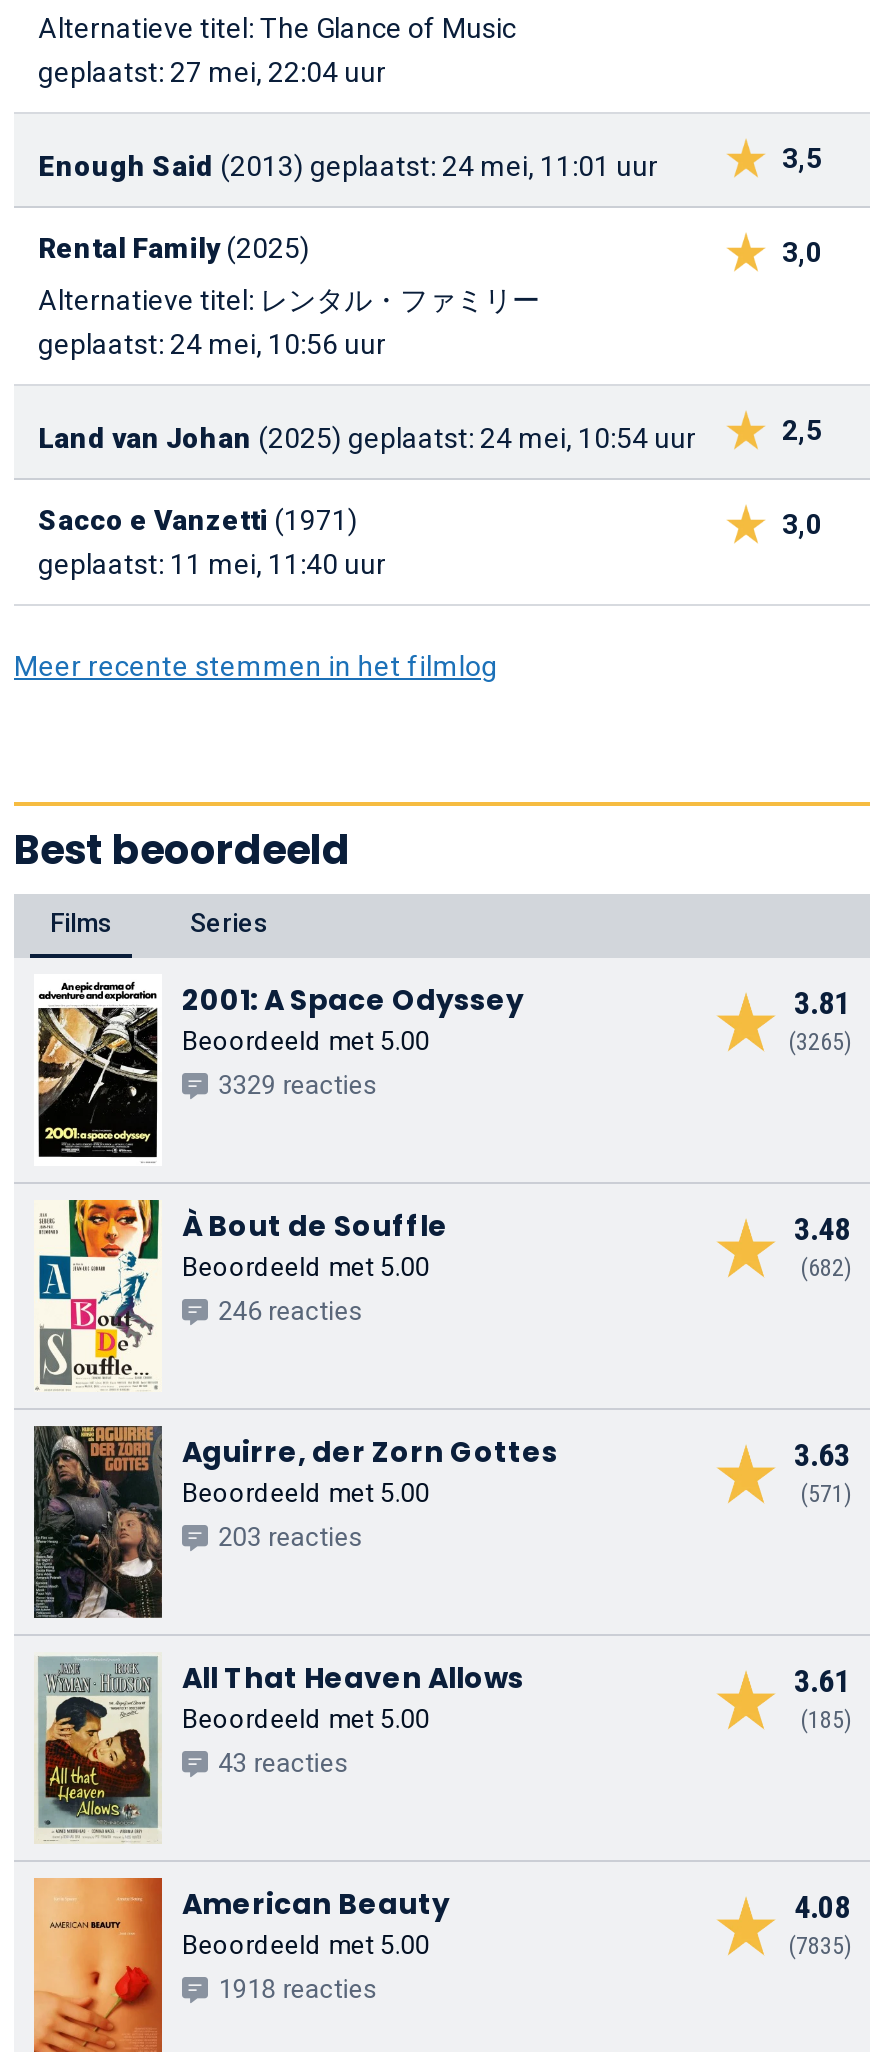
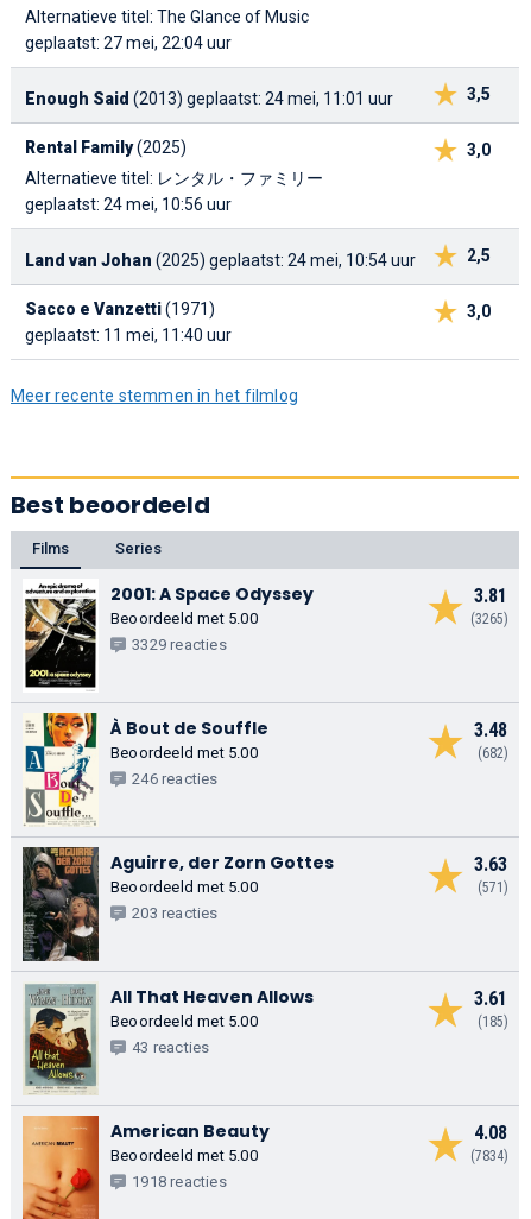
- (7835)
+ (7834)
